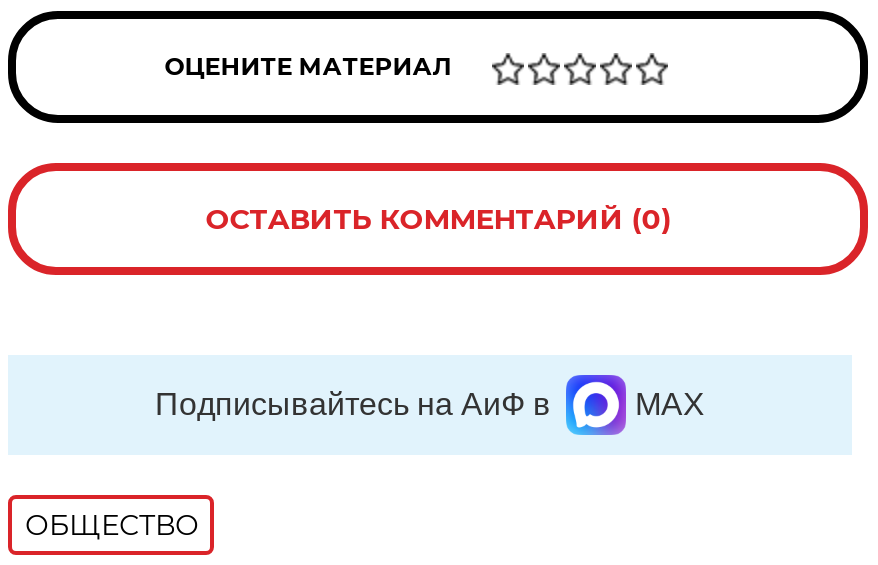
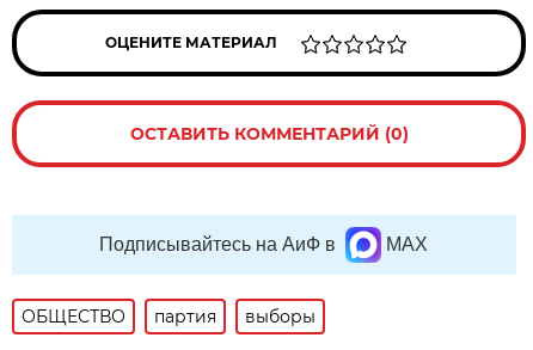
+ партия
+ выборы
